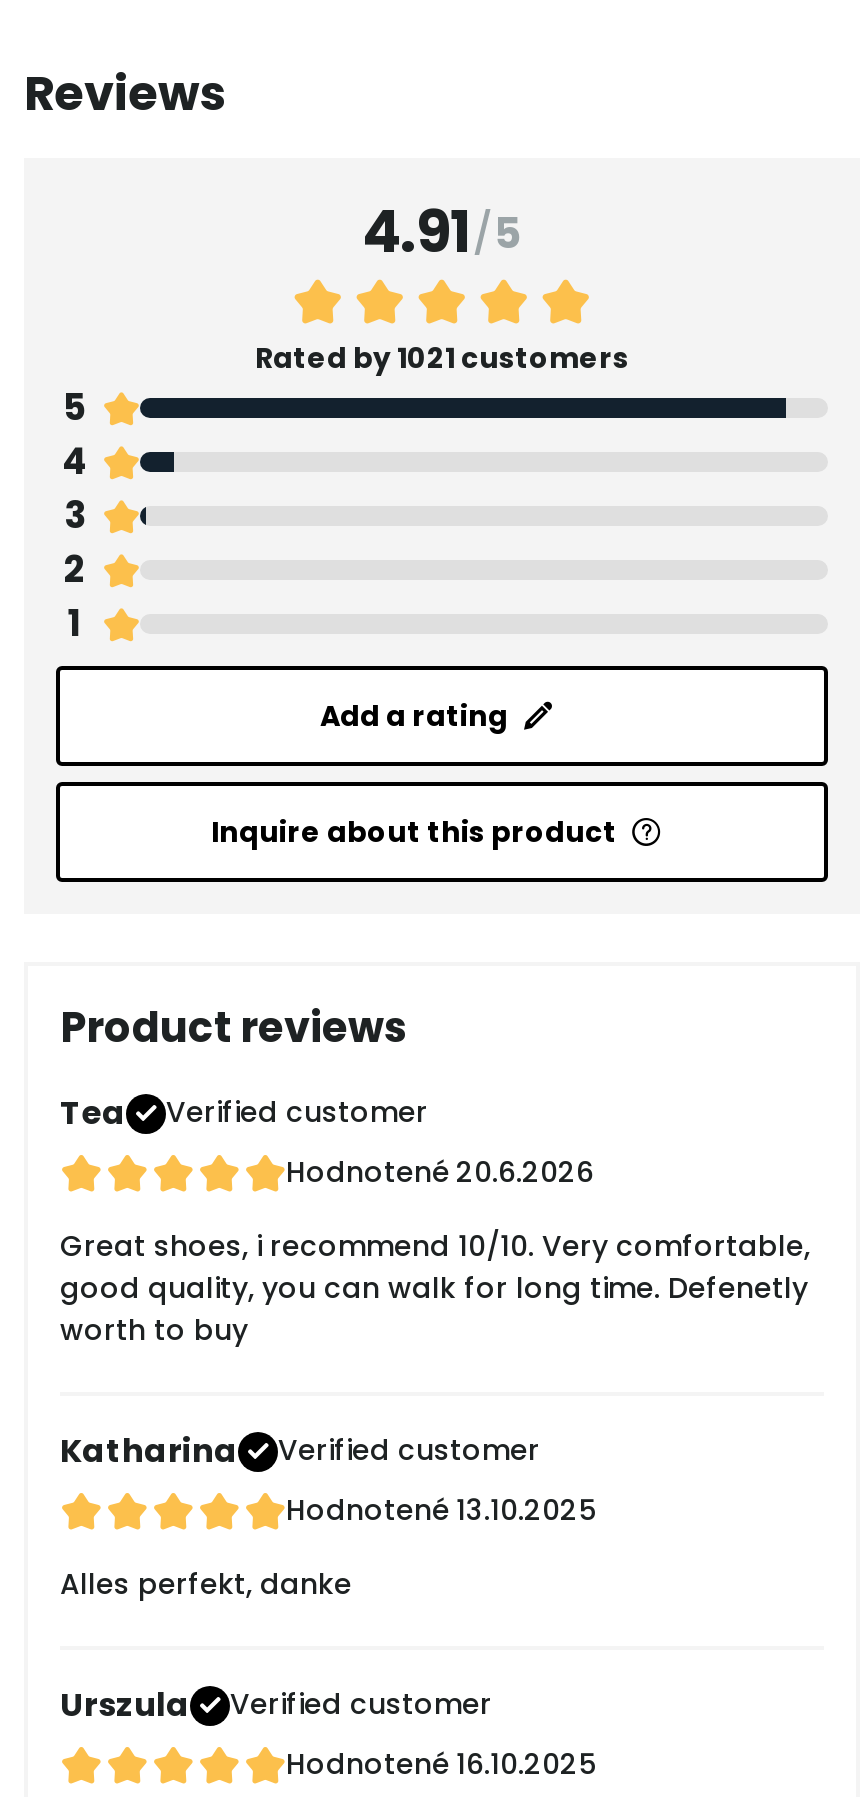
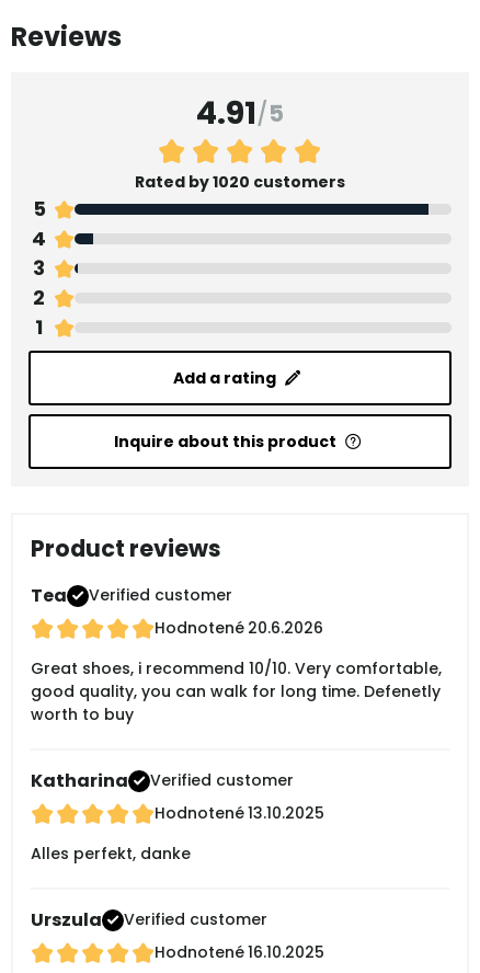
- Rated by 1021 customers
+ Rated by 1020 customers
